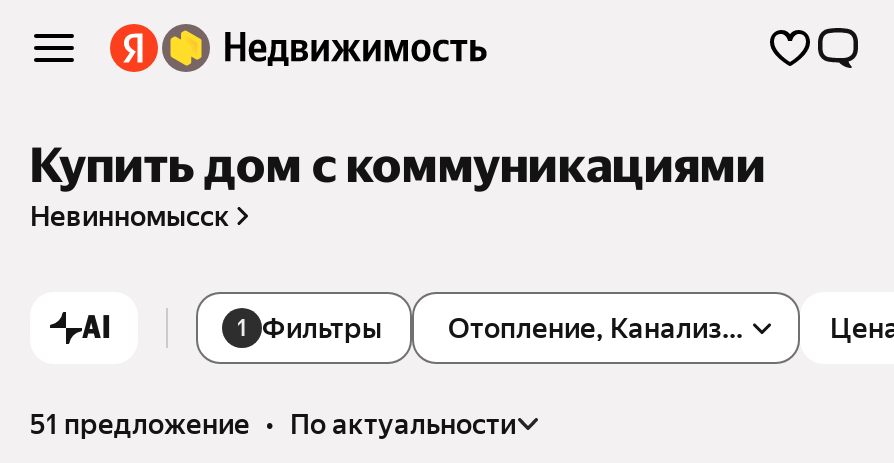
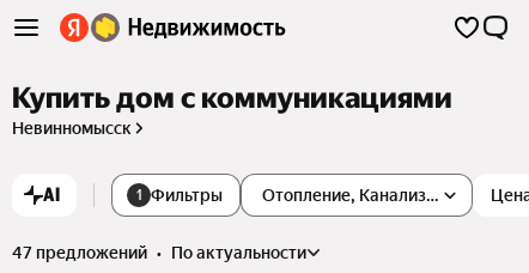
- 51 предложение • по актуальности
+ 47 предложений • по актуальности
